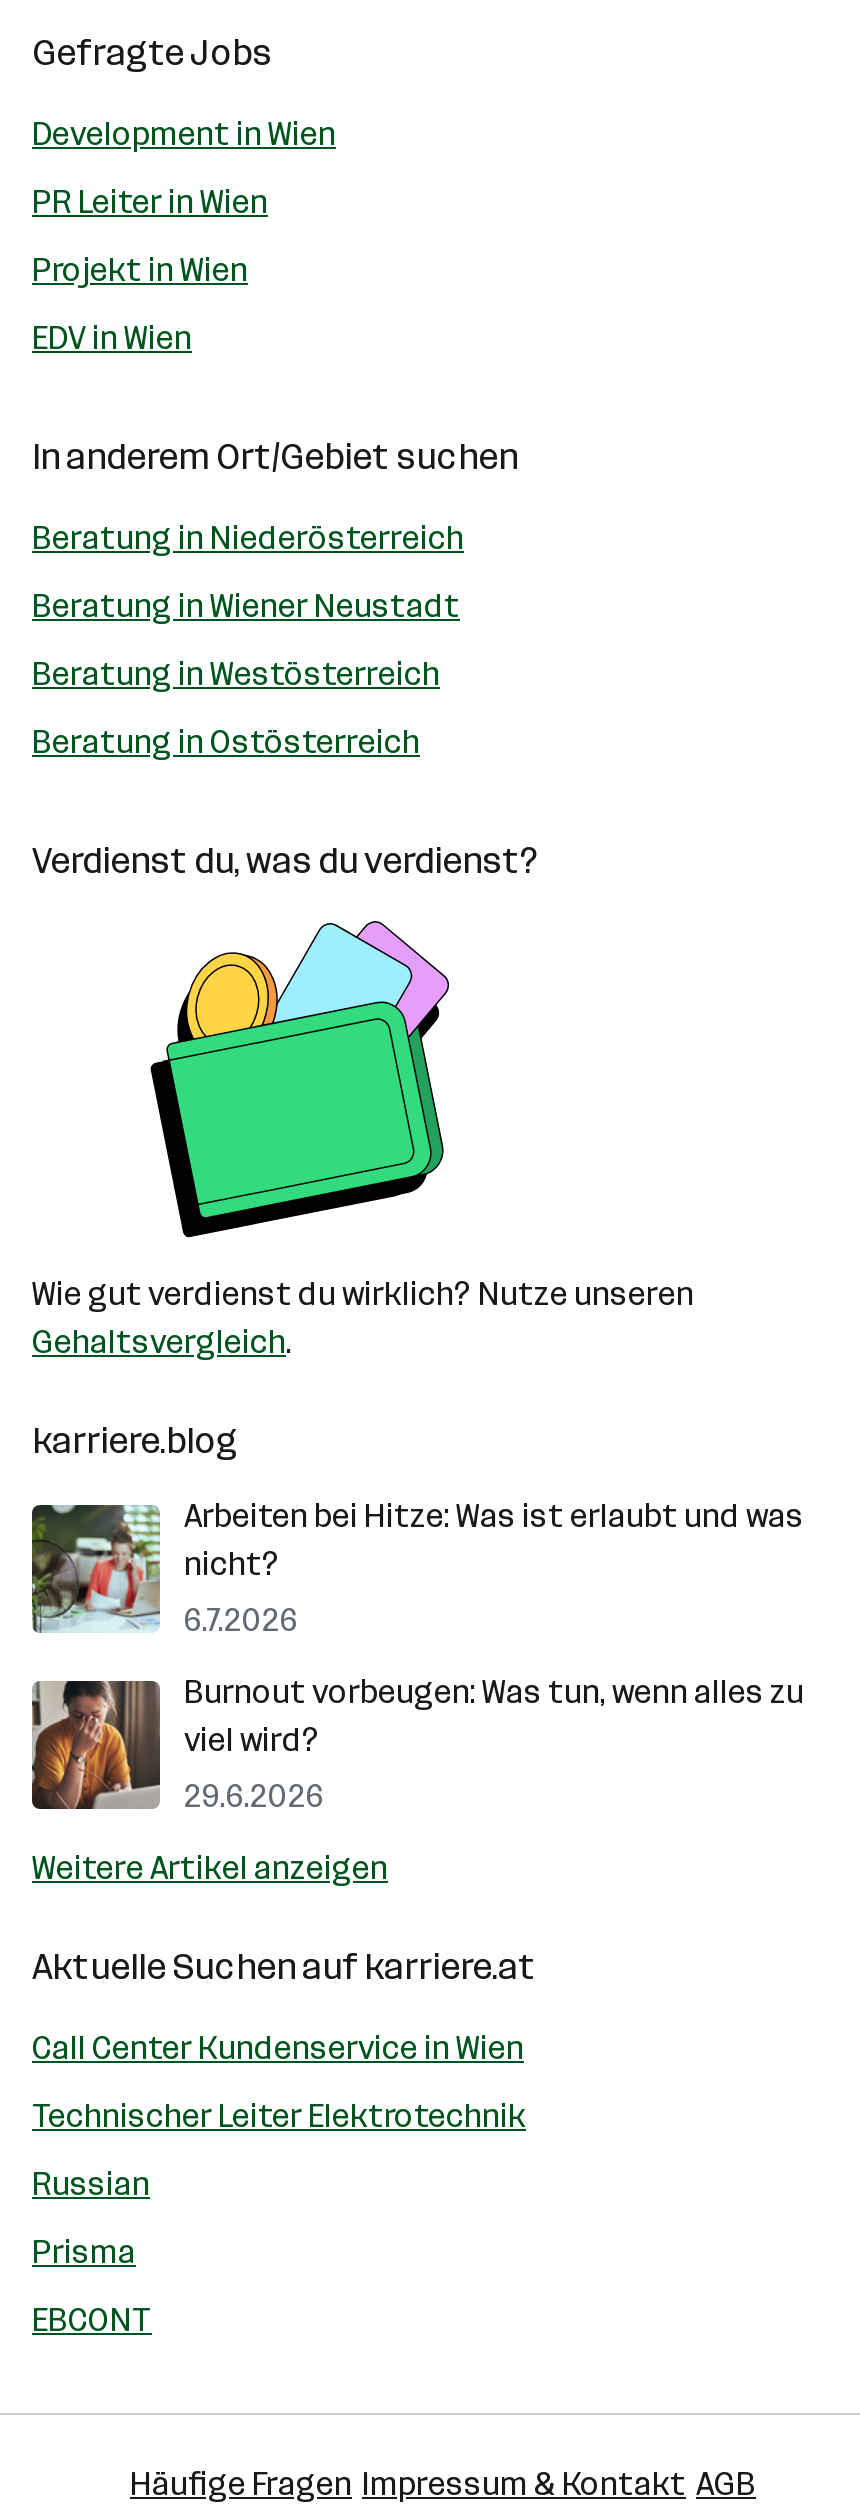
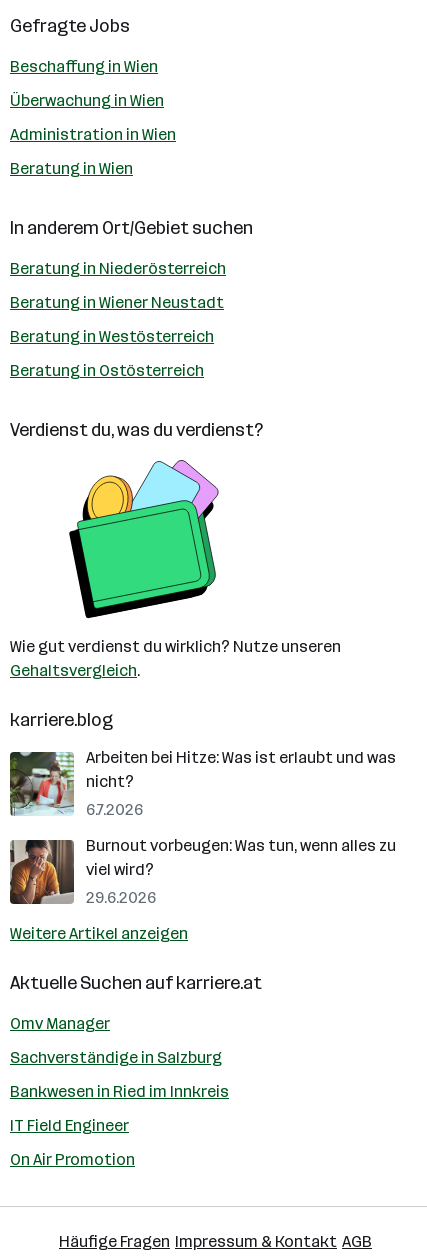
- Development in Wien
+ Beschaffung in Wien

- PR Leiter in Wien
+ Überwachung in Wien

- Projekt in Wien
+ Administration in Wien

- EDV in Wien
+ Beratung in Wien

- Call Center Kundenservice in Wien
+ Omv Manager

- Technischer Leiter Elektrotechnik
+ Sachverständige in Salzburg

- Russian
+ Bankwesen in Ried im Innkreis

- Prisma
+ IT Field Engineer

- EBCONT
+ On Air Promotion
